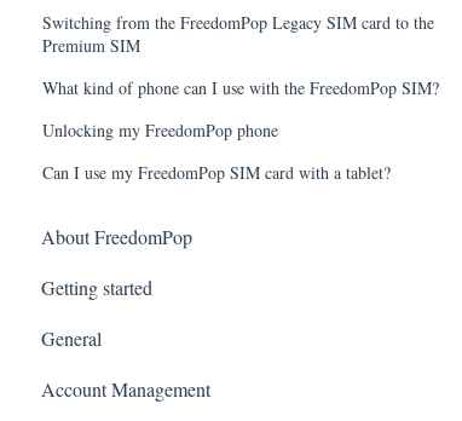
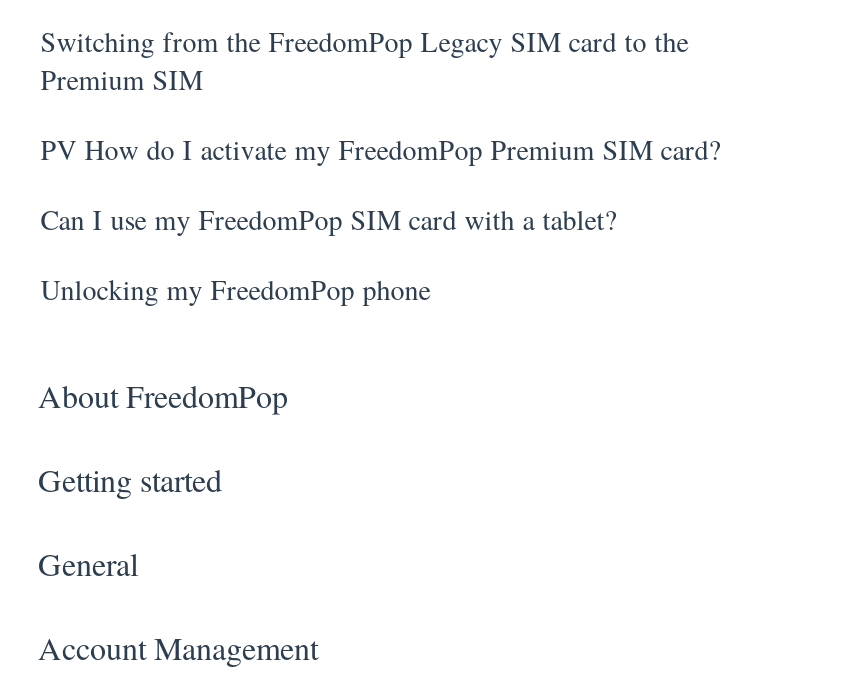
- What kind of phone can I use with the FreedomPop SIM?
+ PV How do I activate my FreedomPop Premium SIM card?

moved down: Unlocking my FreedomPop phone

moved up: Can I use my FreedomPop SIM card with a tablet?
